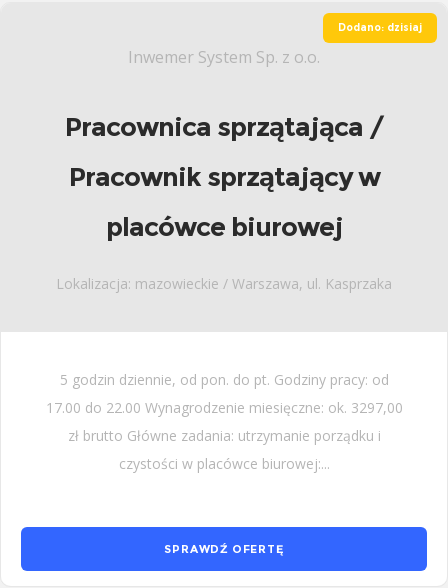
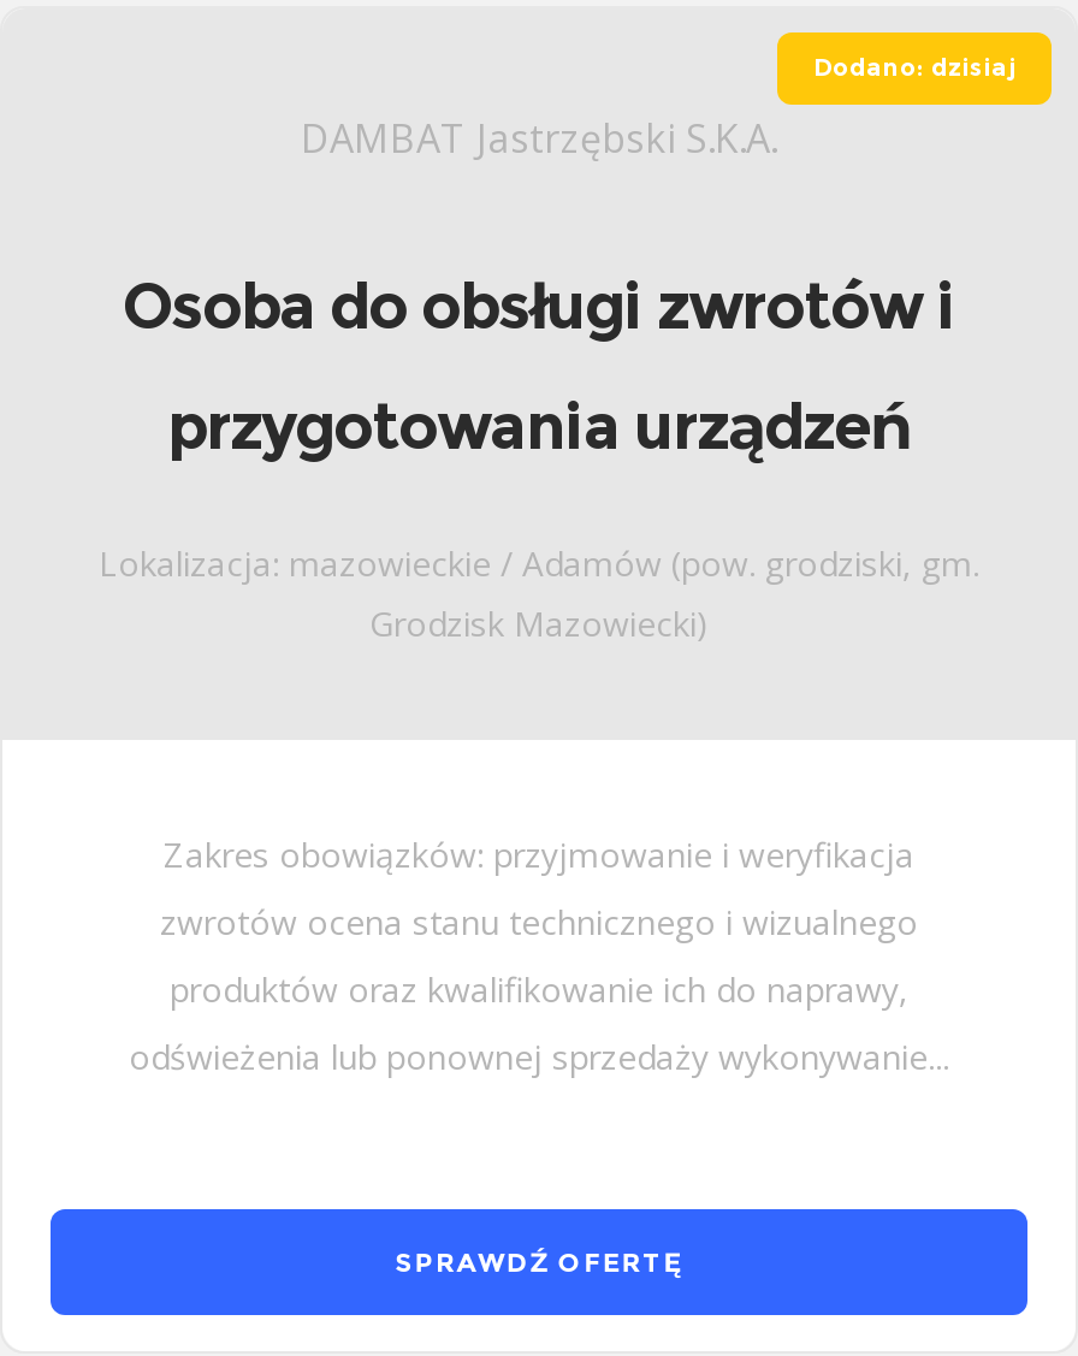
- Inwemer System Sp. z o.o.
- Pracownica sprzątająca /
- Pracownik sprzątający w
- placówce biurowej
- Lokalizacja: mazowieckie / Warszawa, ul. Kasprzaka
+ DAMBAT Jastrzębski S.K.A.
+ Osoba do obsługi zwrotów i
+ przygotowania urządzeń
+ Lokalizacja: mazowieckie / Adamów (pow. grodziski, gm.
+ Grodzisk Mazowiecki)

- 5 godzin dziennie, od pon. do pt. Godziny pracy: od
- 17.00 do 22.00 Wynagrodzenie miesięczne: ok. 3297,00
- zł brutto Główne zadania: utrzymanie porządku i
- czystości w placówce biurowej:...
+ Zakres obowiązków: przyjmowanie i weryfikacja
+ zwrotów ocena stanu technicznego i wizualnego
+ produktów oraz kwalifikowanie ich do naprawy,
+ odświeżenia lub ponownej sprzedaży wykonywanie...
